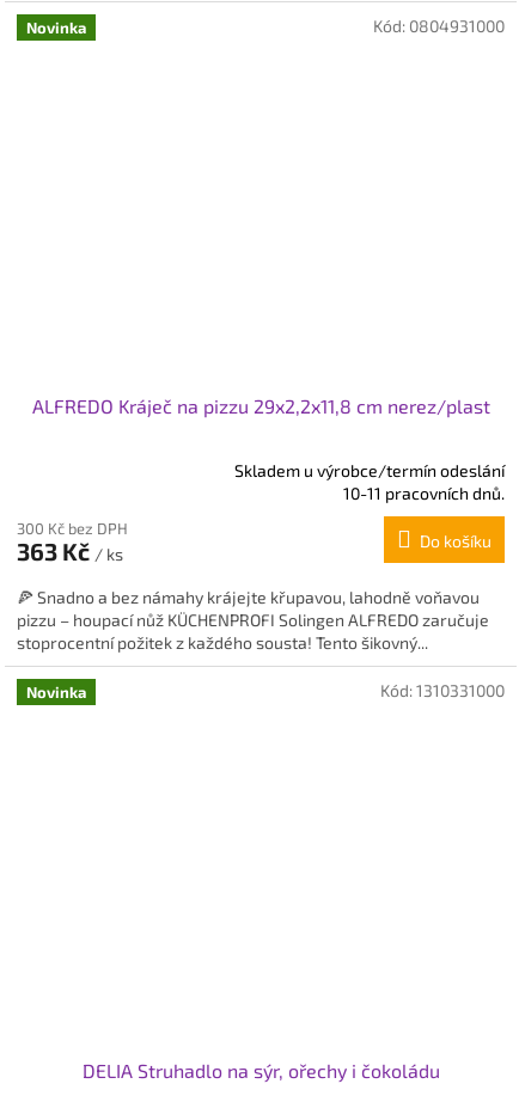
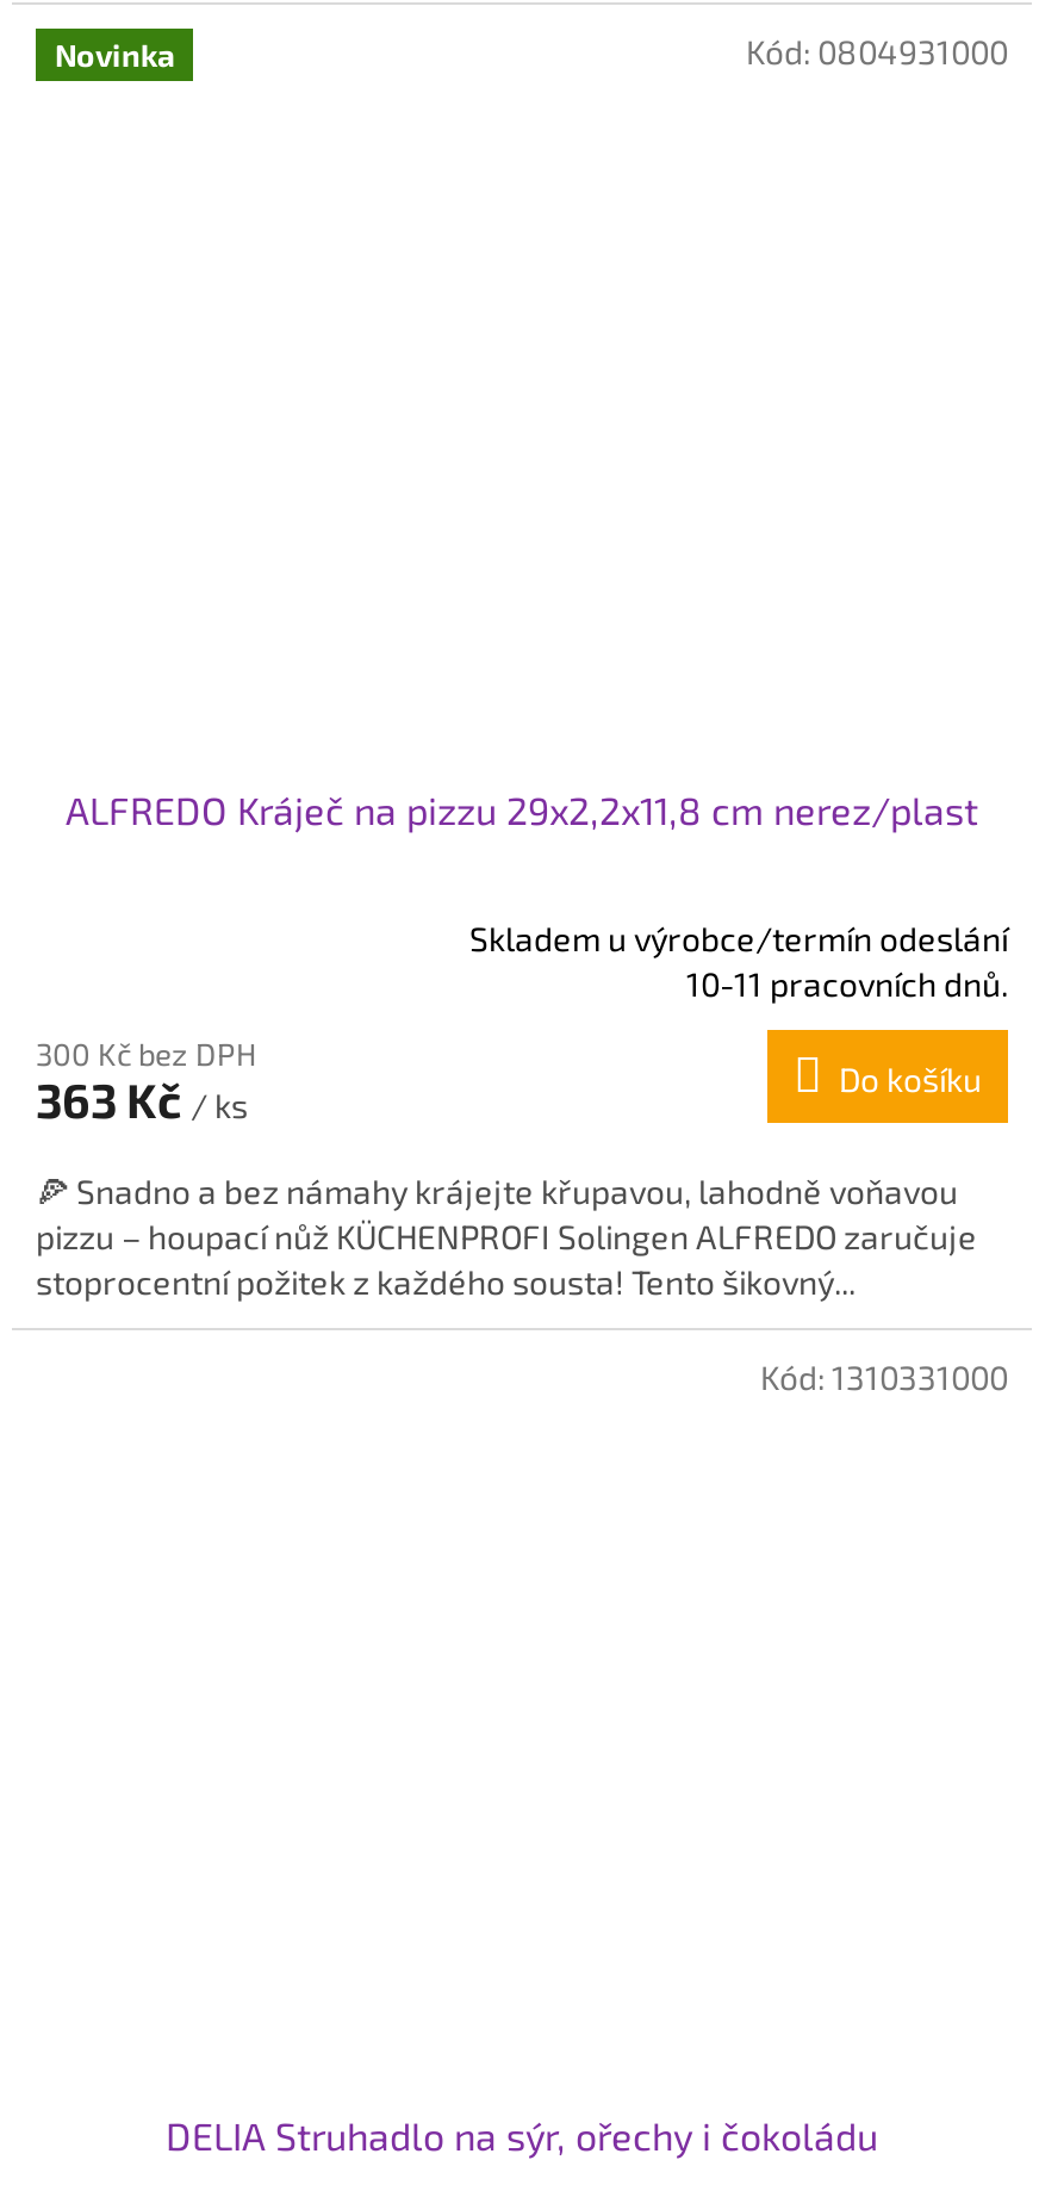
- Novinka
